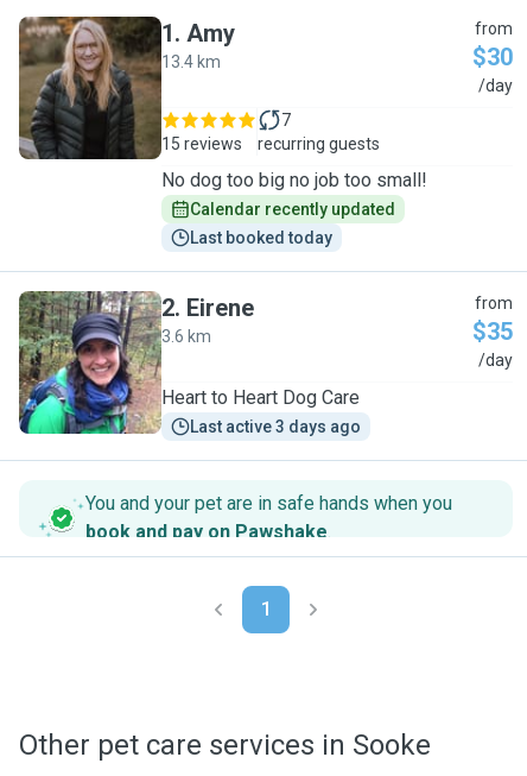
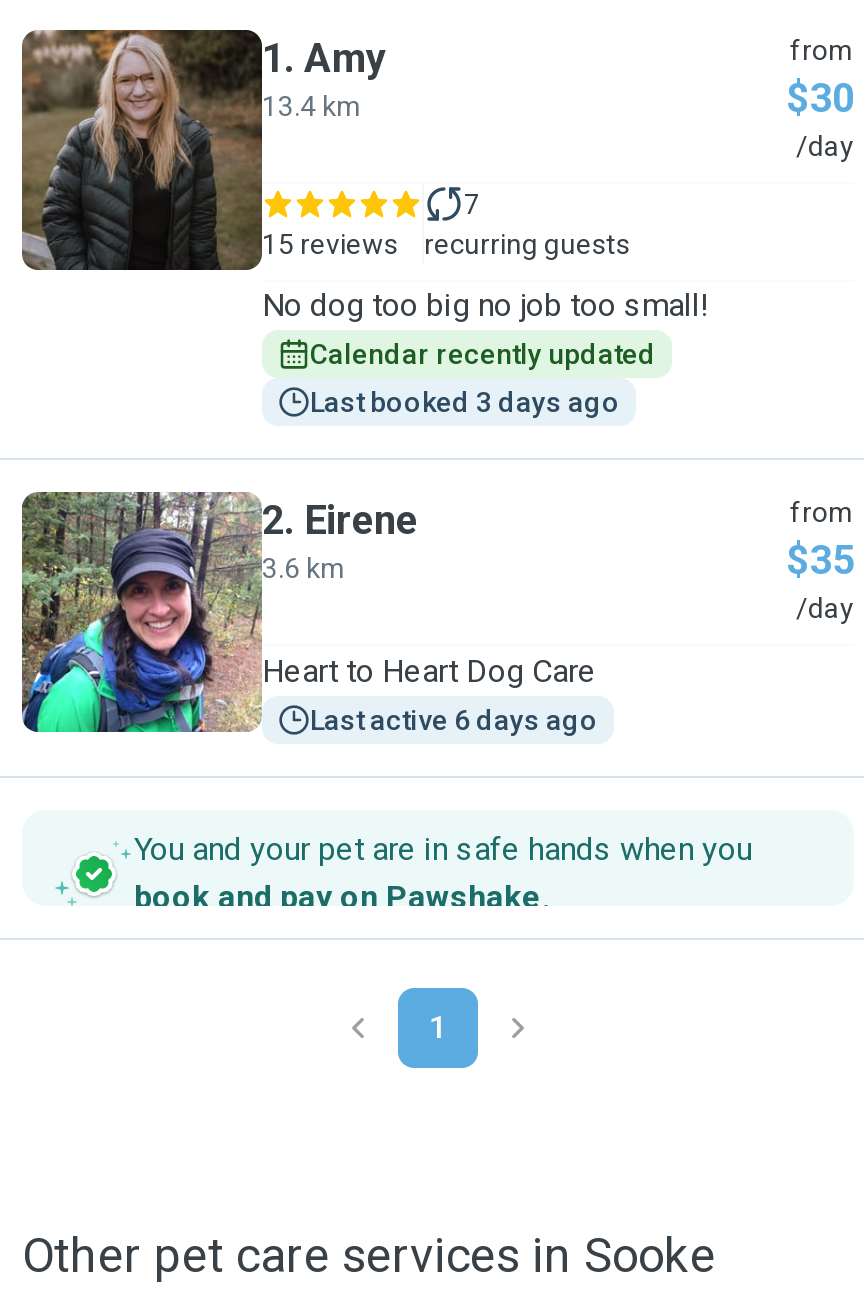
- Last booked today
+ Last booked 3 days ago

- Last active 3 days ago
+ Last active 6 days ago
